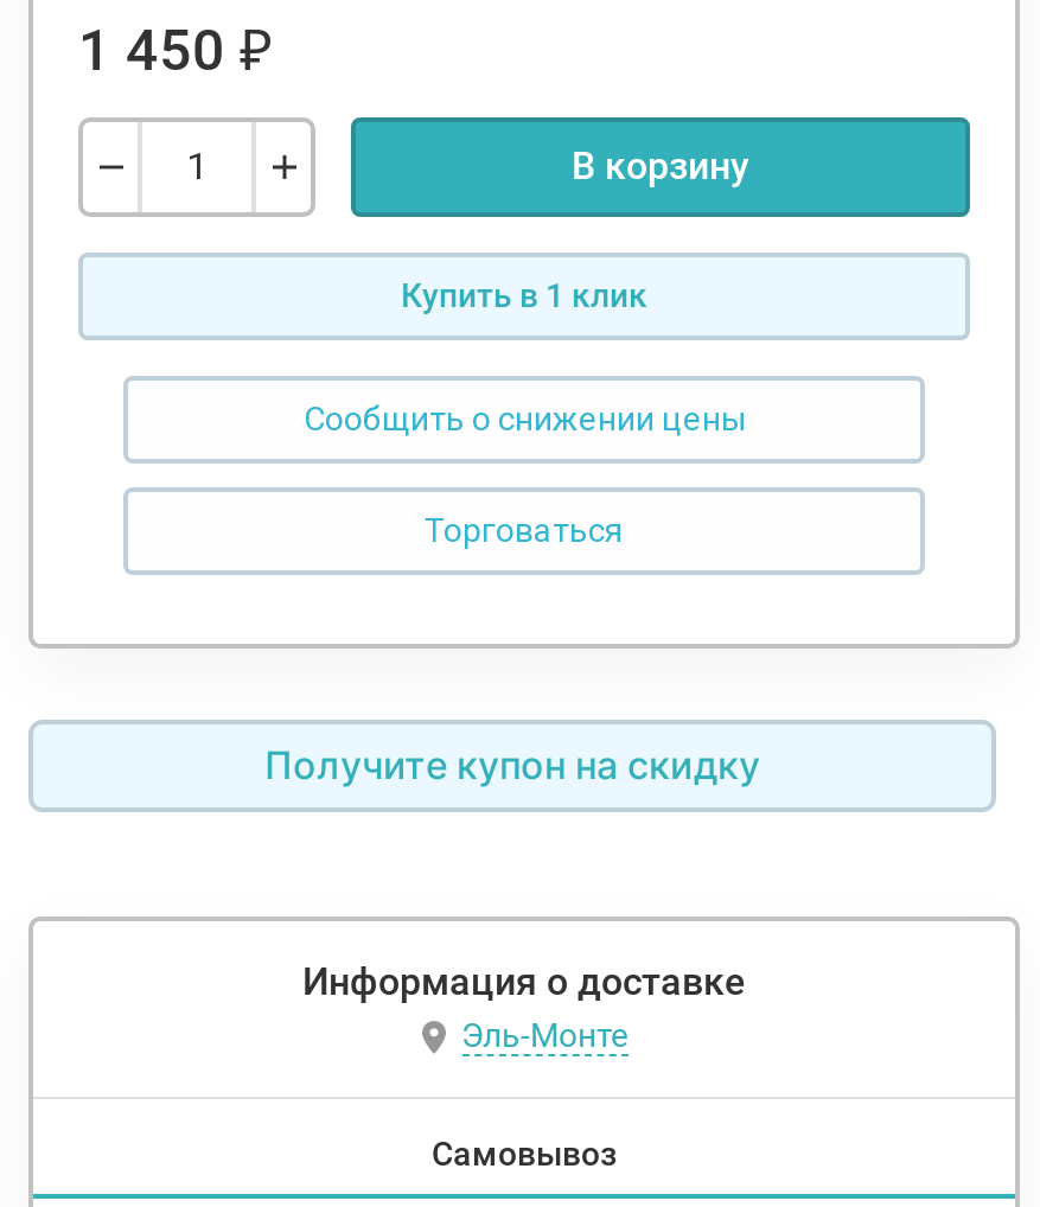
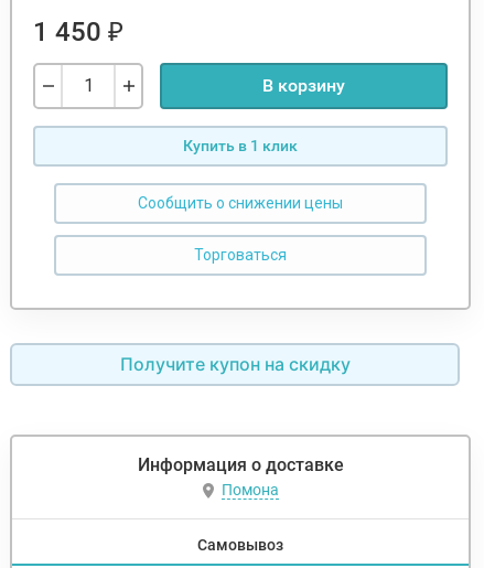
- Эль-Монте
+ Помона
